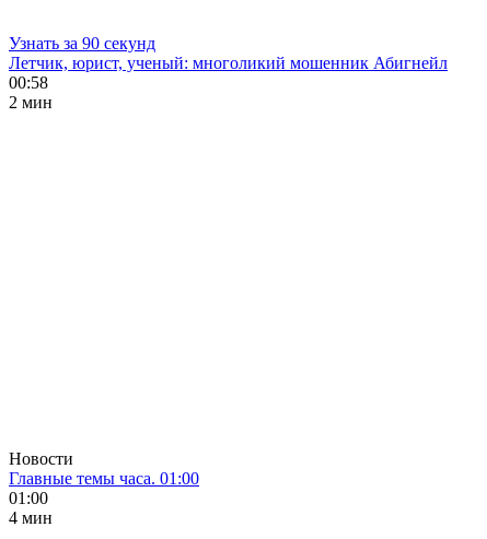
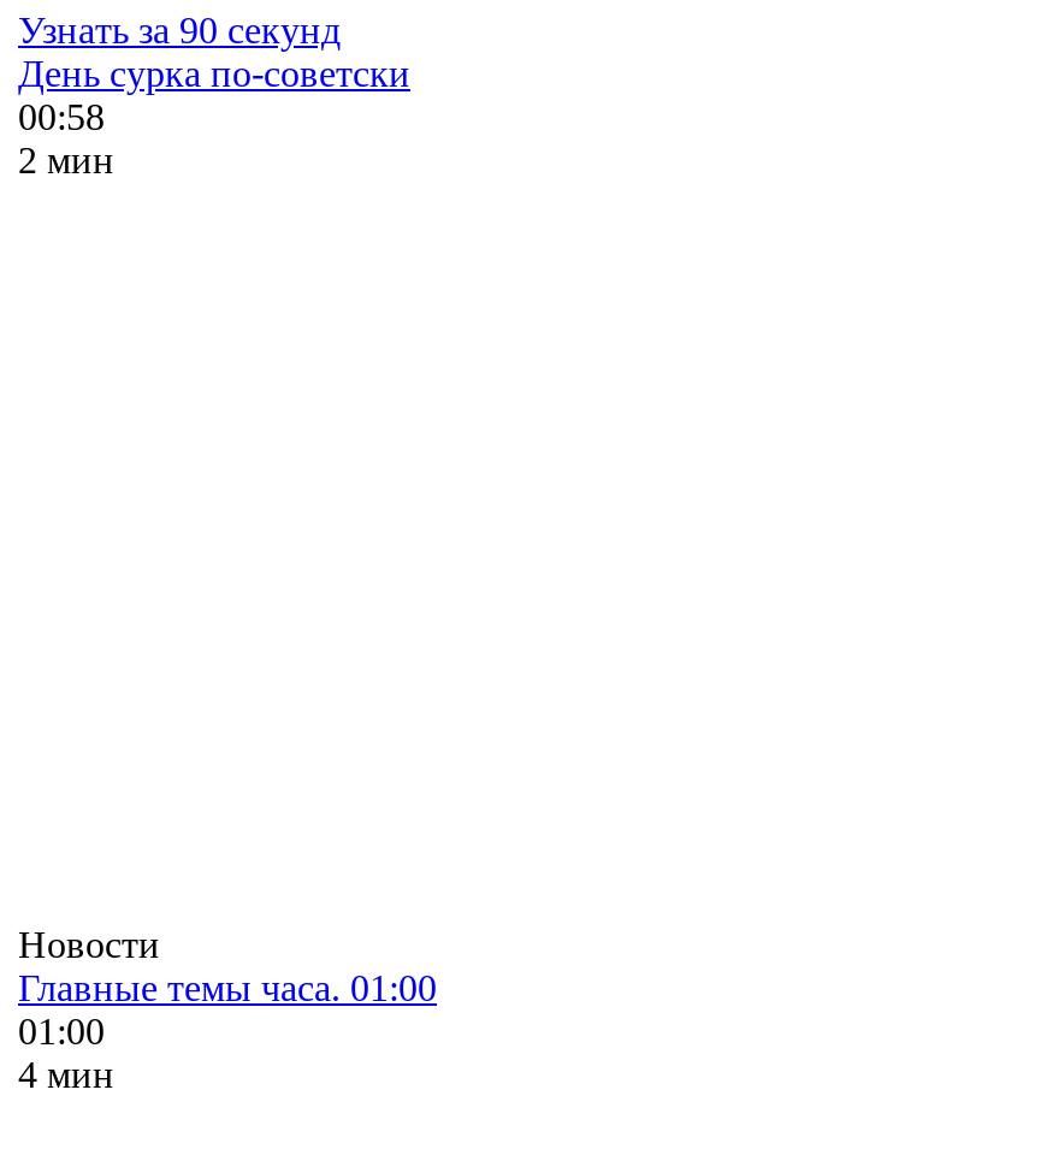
- Летчик, юрист, ученый: многоликий мошенник Абигнейл
+ День сурка по-советски
